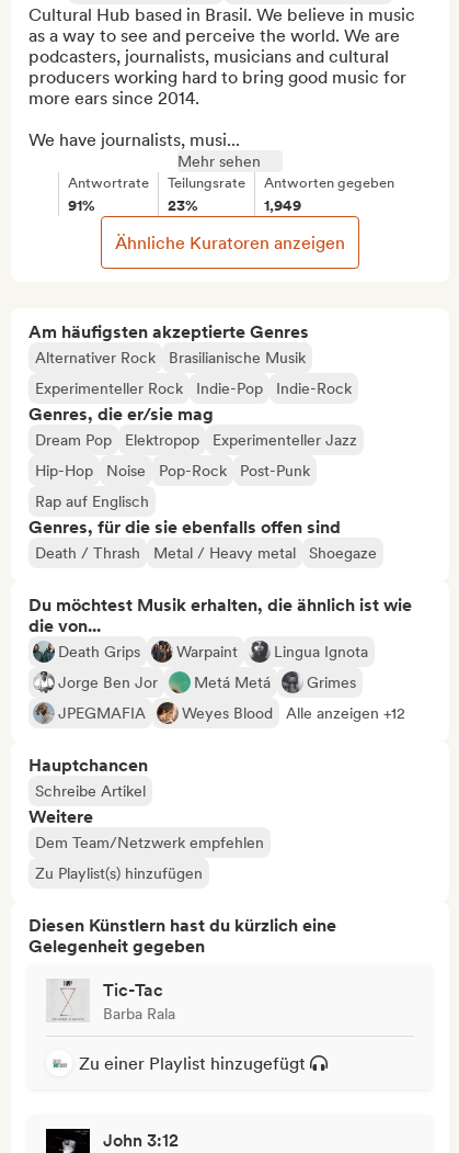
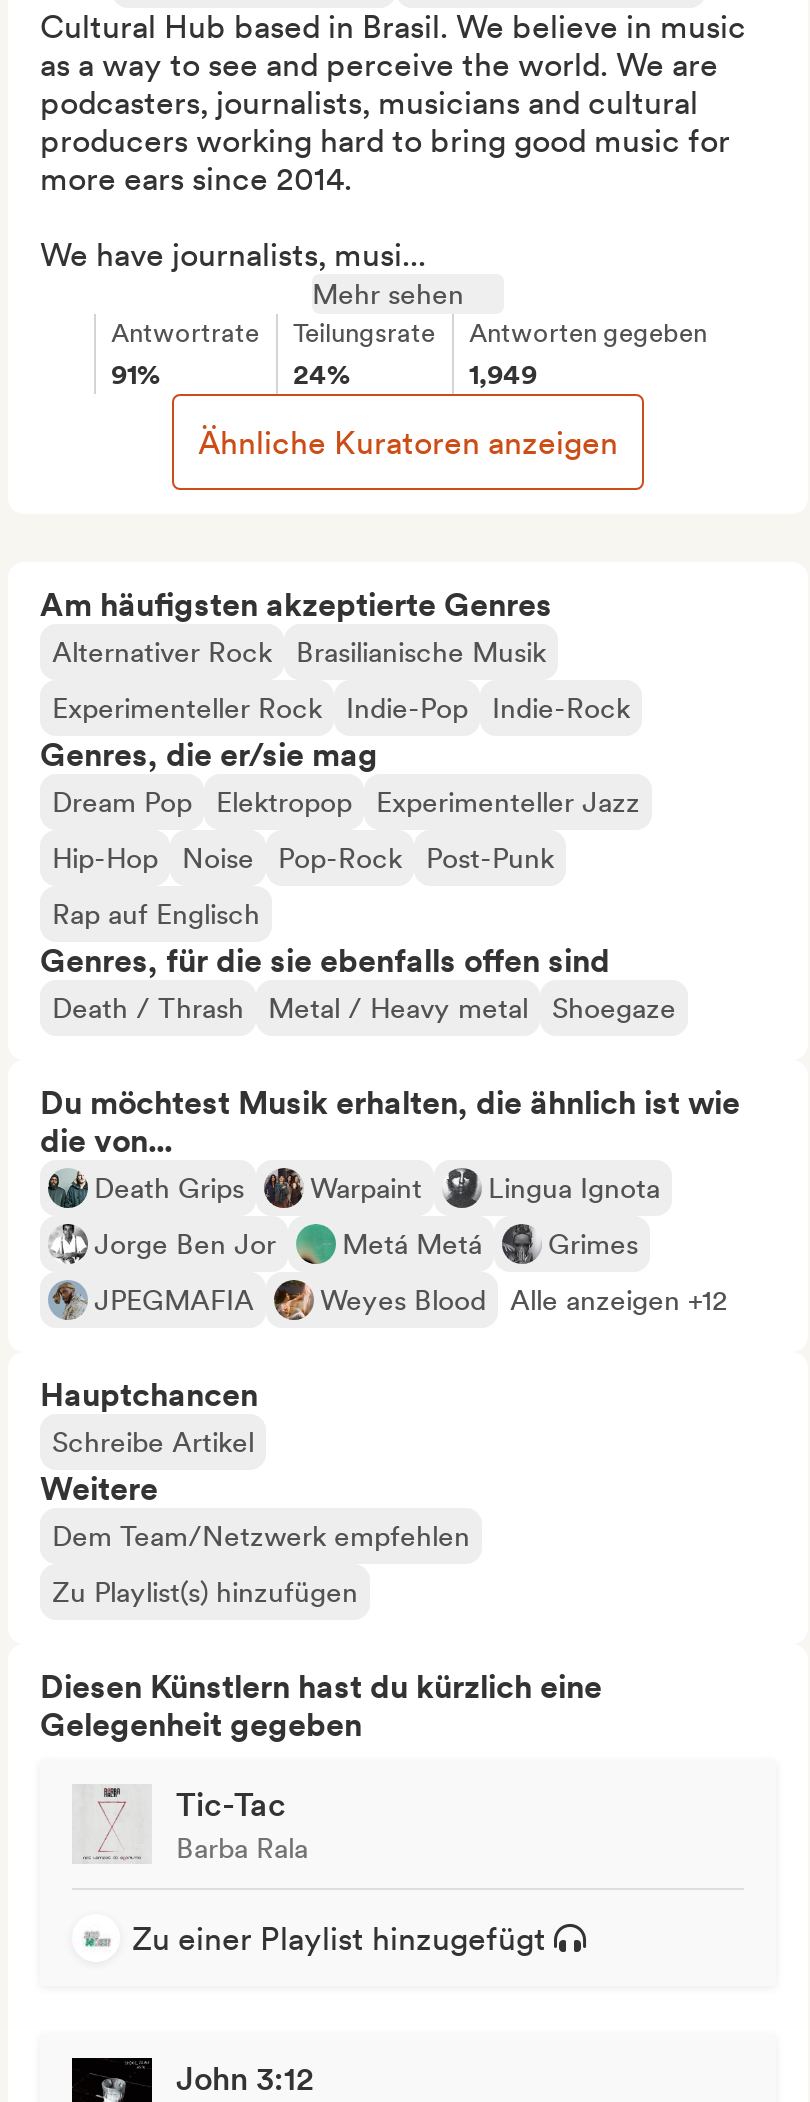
- 23%
+ 24%
